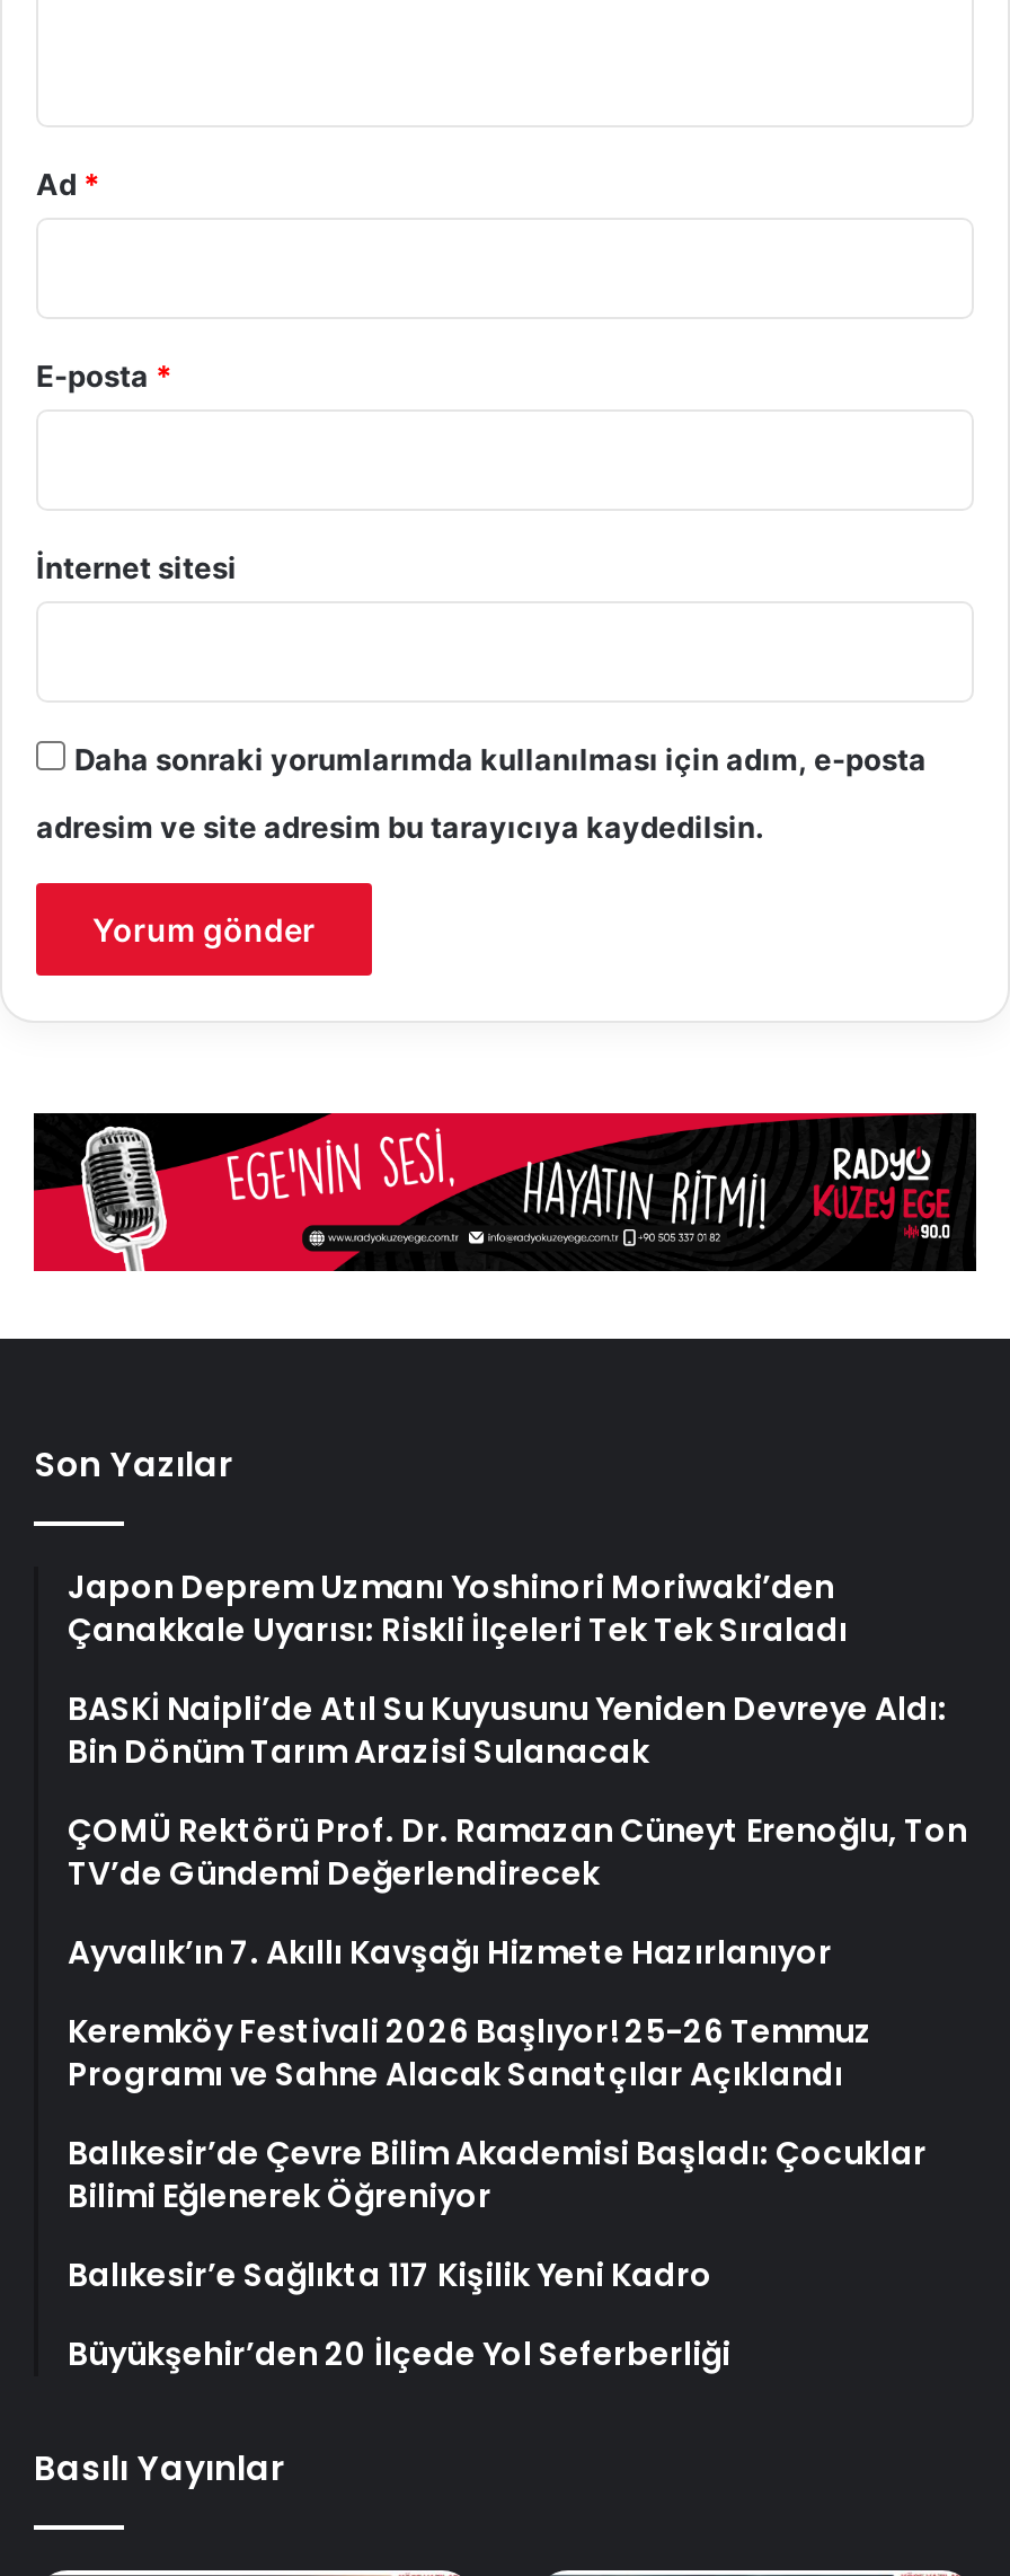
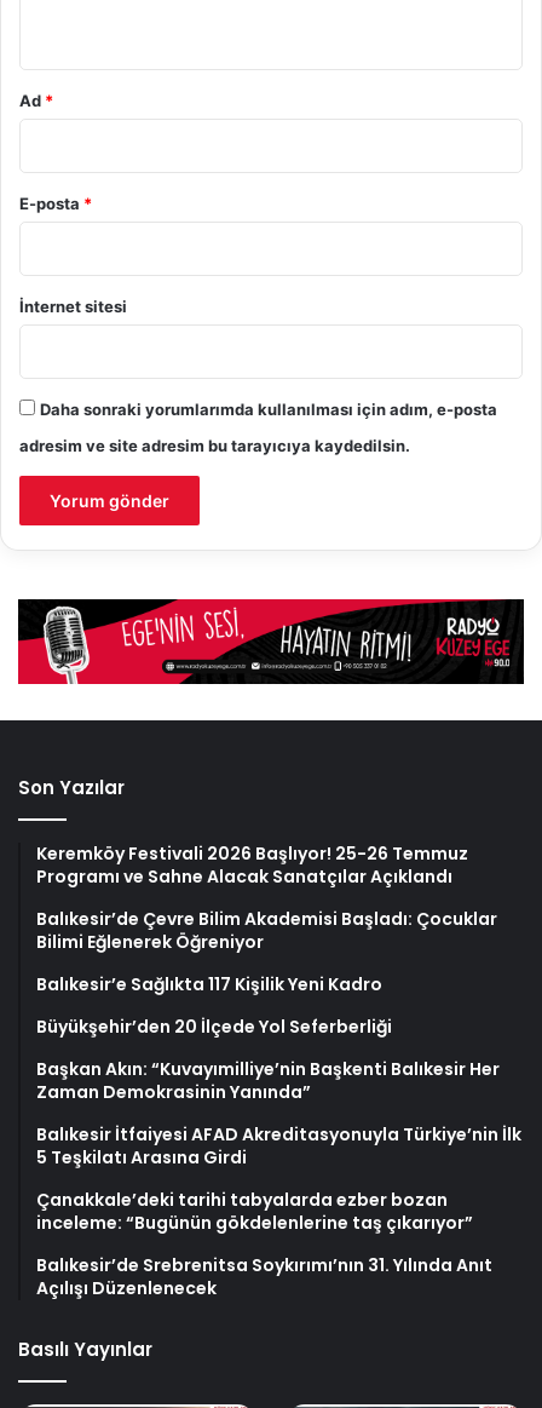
- Japon Deprem Uzmanı Yoshinori Moriwaki’den
- Çanakkale Uyarısı: Riskli İlçeleri Tek Tek Sıraladı
- BASKİ Naipli’de Atıl Su Kuyusunu Yeniden Devreye Aldı:
- Bin Dönüm Tarım Arazisi Sulanacak
- ÇOMÜ Rektörü Prof. Dr. Ramazan Cüneyt Erenoğlu, Ton
- TV’de Gündemi Değerlendirecek
- Ayvalık’ın 7. Akıllı Kavşağı Hizmete Hazırlanıyor

moved up: Keremköy Festivali 2026 Başlıyor! 25-26 Temmuz | Programı ve Sahne Alacak Sanatçılar Açıklandı | Balıkesir’de Çevre Bilim Akademisi Başladı: Çocuklar | Bilimi Eğlenerek Öğreniyor | Balıkesir’e Sağlıkta 117 Kişilik Yeni Kadro | Büyükşehir’den 20 İlçede Yol Seferberliği

+ Başkan Akın: “Kuvayımilliye’nin Başkenti Balıkesir Her
+ Zaman Demokrasinin Yanında”
+ Balıkesir İtfaiyesi AFAD Akreditasyonuyla Türkiye’nin İlk
+ 5 Teşkilatı Arasına Girdi
+ Çanakkale’deki tarihi tabyalarda ezber bozan
+ inceleme: “Bugünün gökdelenlerine taş çıkarıyor”
+ Balıkesir’de Srebrenitsa Soykırımı’nın 31. Yılında Anıt
+ Açılışı Düzenlenecek
